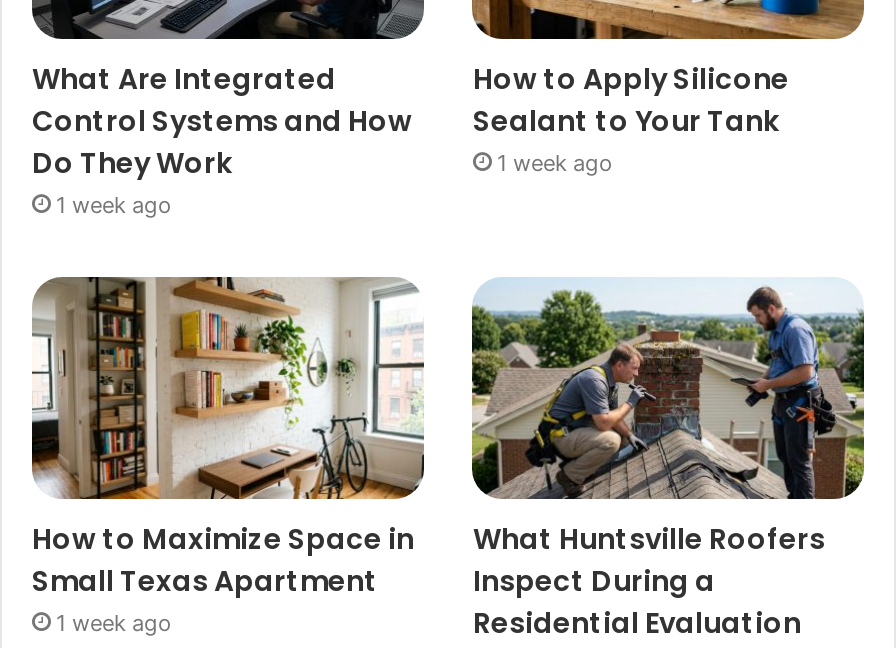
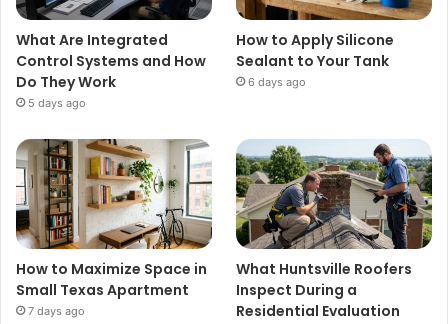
- 1 week ago
+ 6 days ago

- 1 week ago
+ 5 days ago

- 1 week ago
+ 7 days ago
